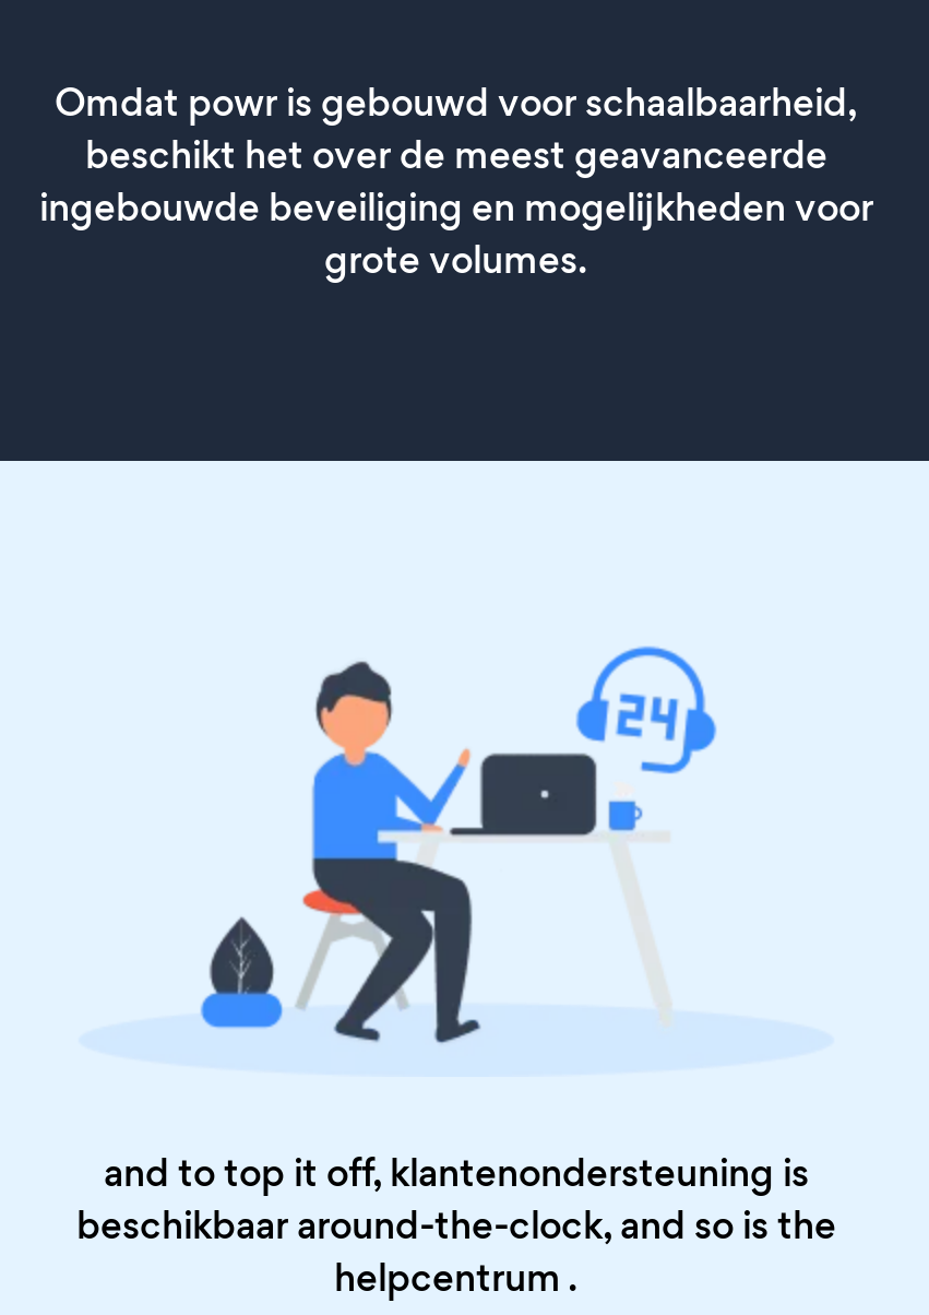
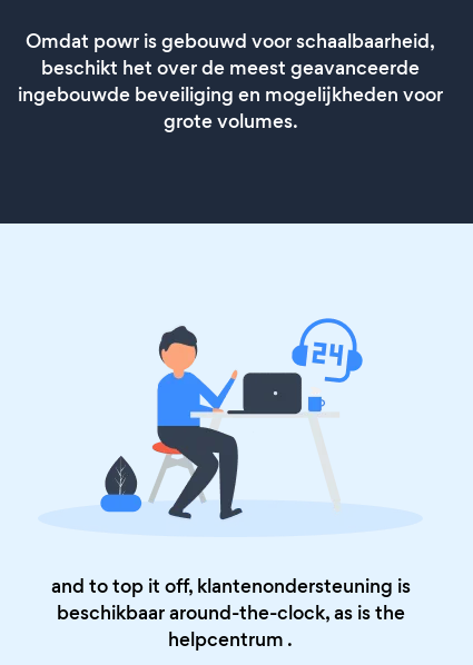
- beschikbaar around-the-clock, and so is the
+ beschikbaar around-the-clock, as is the
